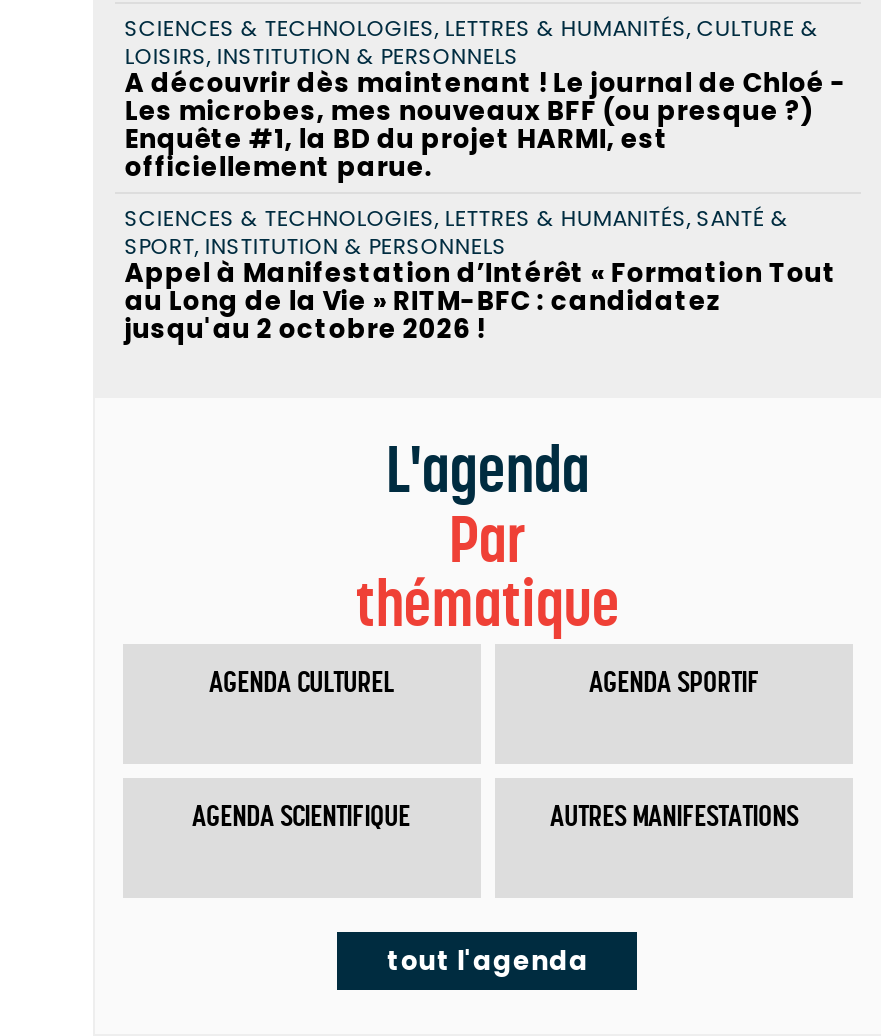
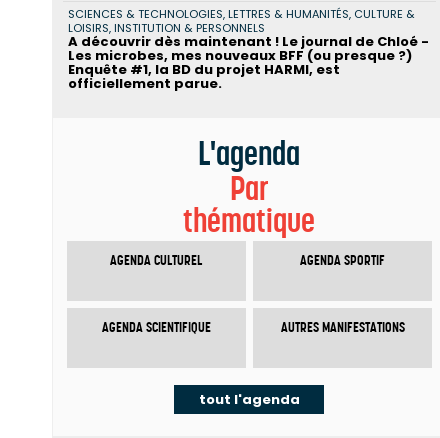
- SCIENCES & TECHNOLOGIES, LETTRES & HUMANITÉS, SANTÉ &
- SPORT, INSTITUTION & PERSONNELS
- Appel à Manifestation d’Intérêt « Formation Tout
- au Long de la Vie » RITM-BFC : candidatez
- jusqu'au 2 octobre 2026 !
